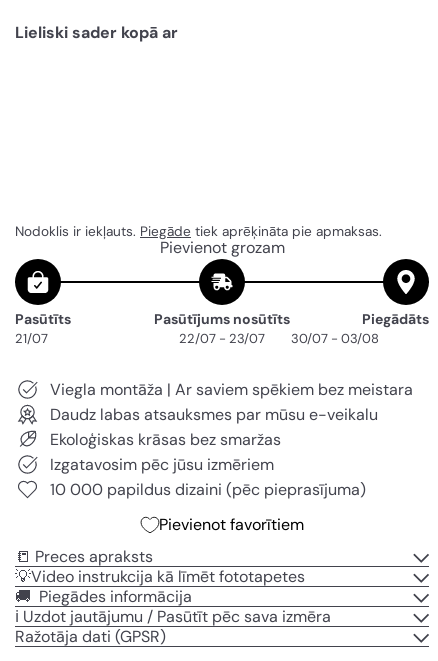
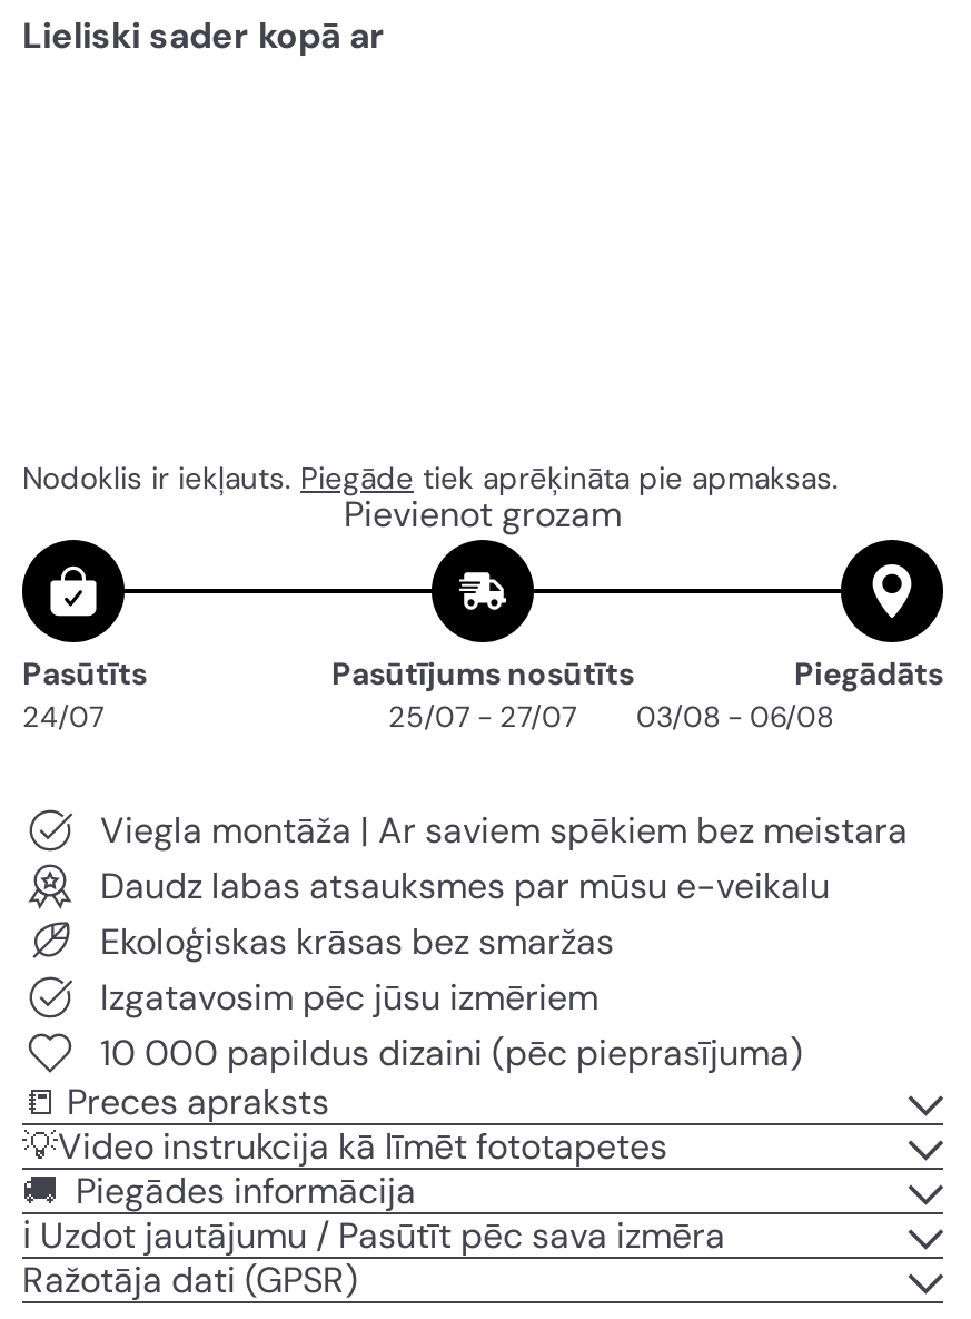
- 21/07
+ 24/07

- 22/07 - 23/07
+ 25/07 - 27/07

- 30/07 - 03/08
+ 03/08 - 06/08

- Pievienot favorītiem
